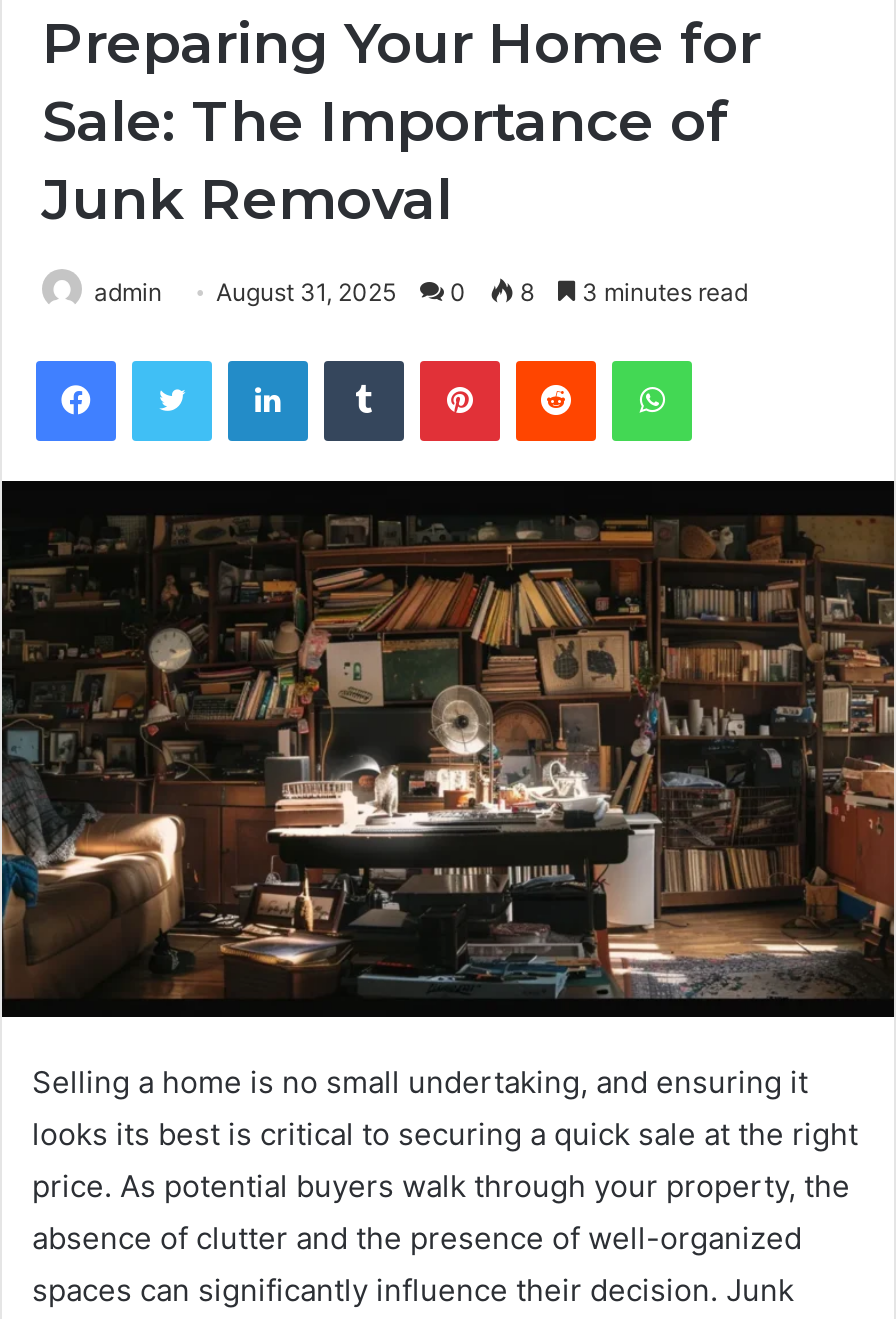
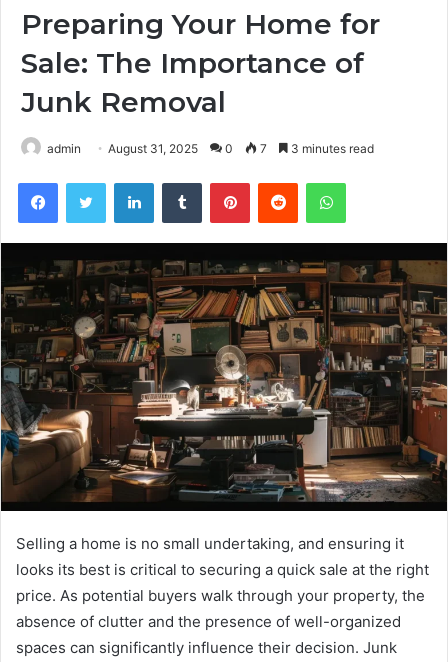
- admin August 31, 2025 0 8 3 minutes read
+ admin August 31, 2025 0 7 3 minutes read
